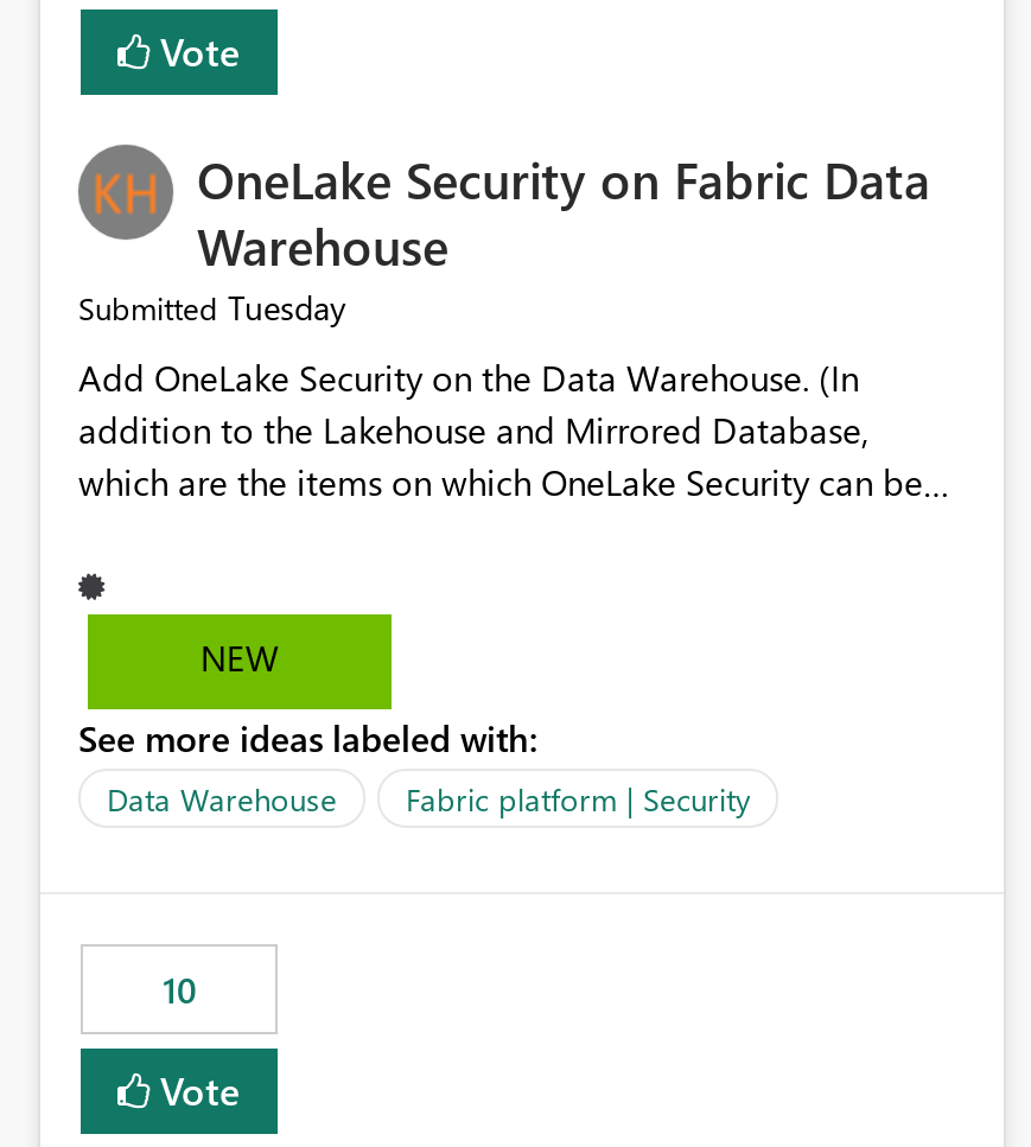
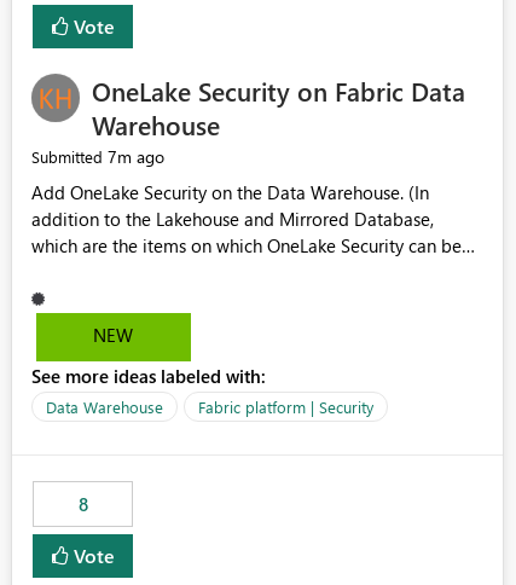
- Submitted Tuesday
+ Submitted 7m ago

- 10
+ 8
